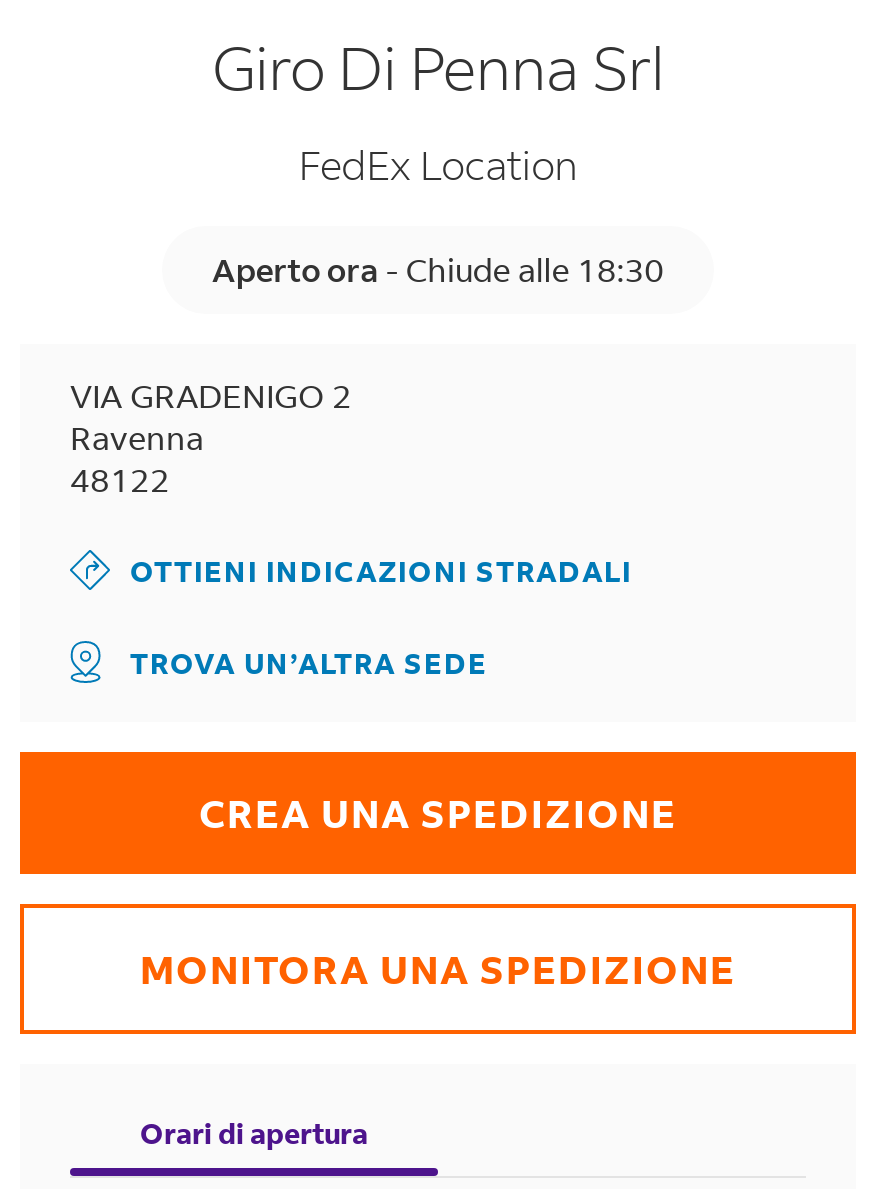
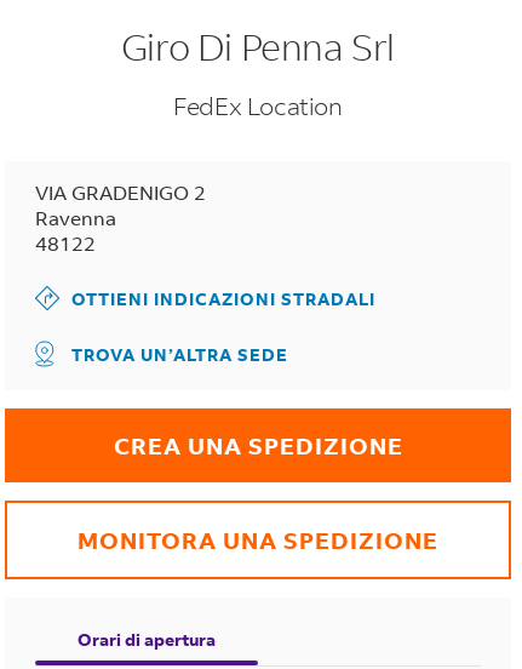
- Aperto ora - Chiude alle 18:30
